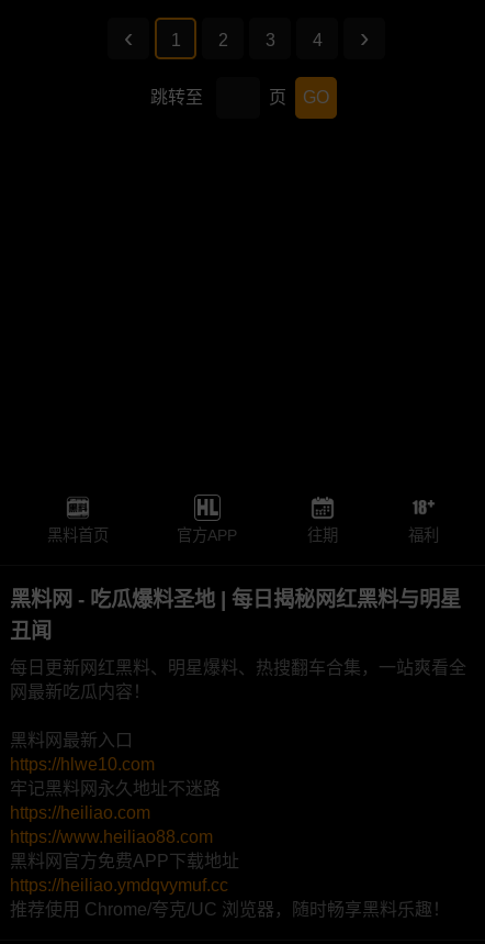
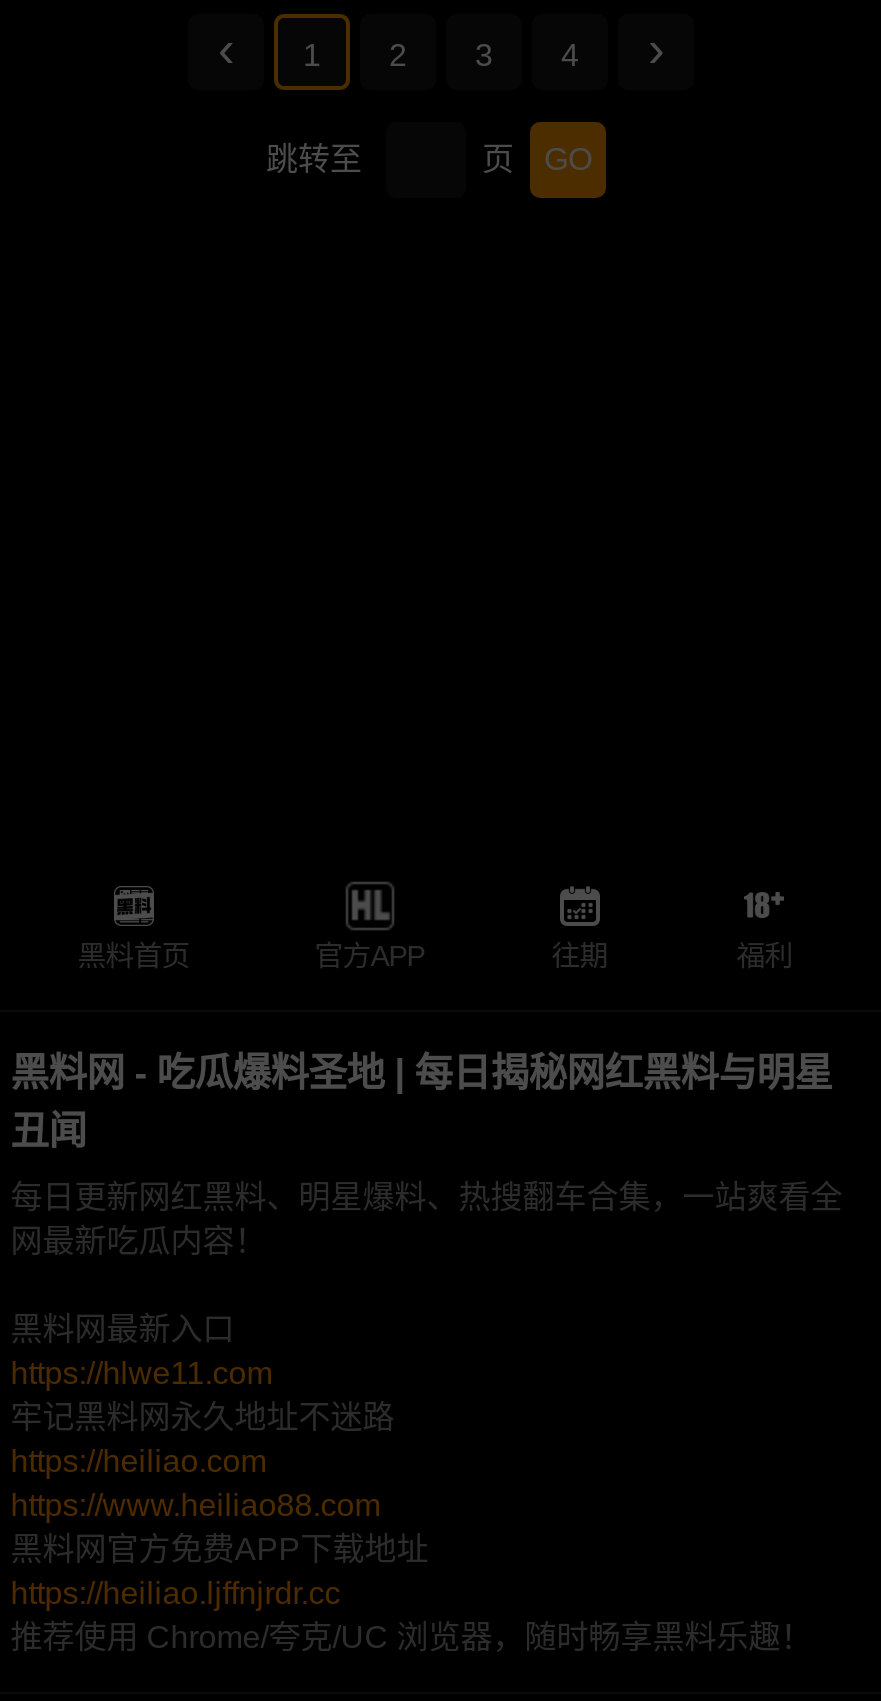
- https://hlwe10.com
+ https://hlwe11.com

- https://heiliao.ymdqvymuf.cc
+ https://heiliao.ljffnjrdr.cc
